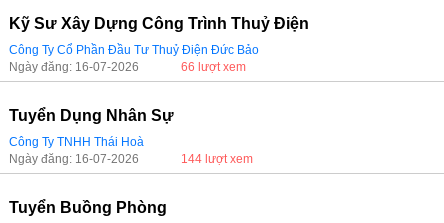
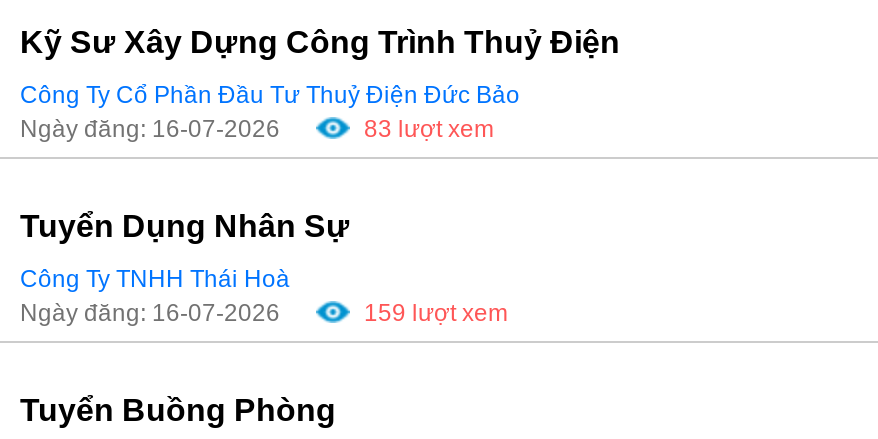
- 66 lượt xem
+ 83 lượt xem

- 144 lượt xem
+ 159 lượt xem
